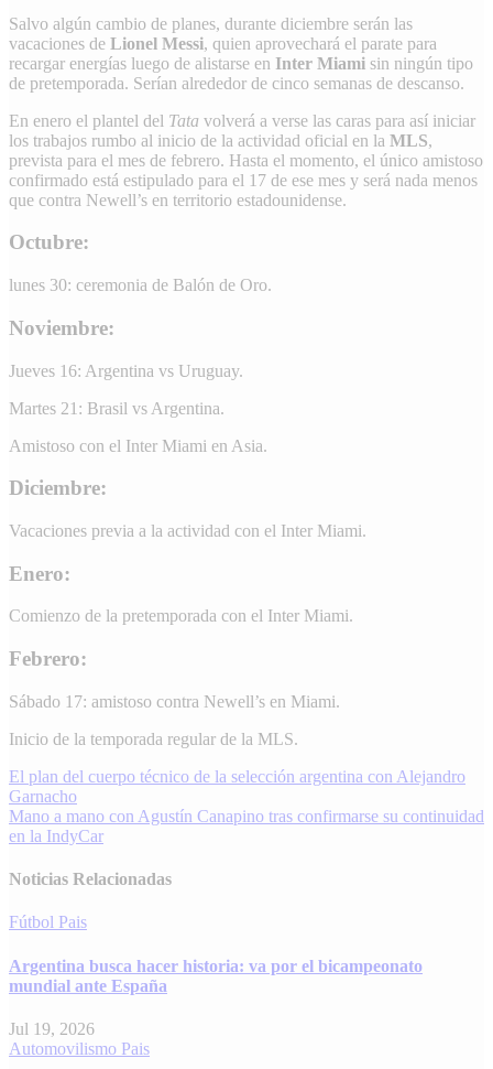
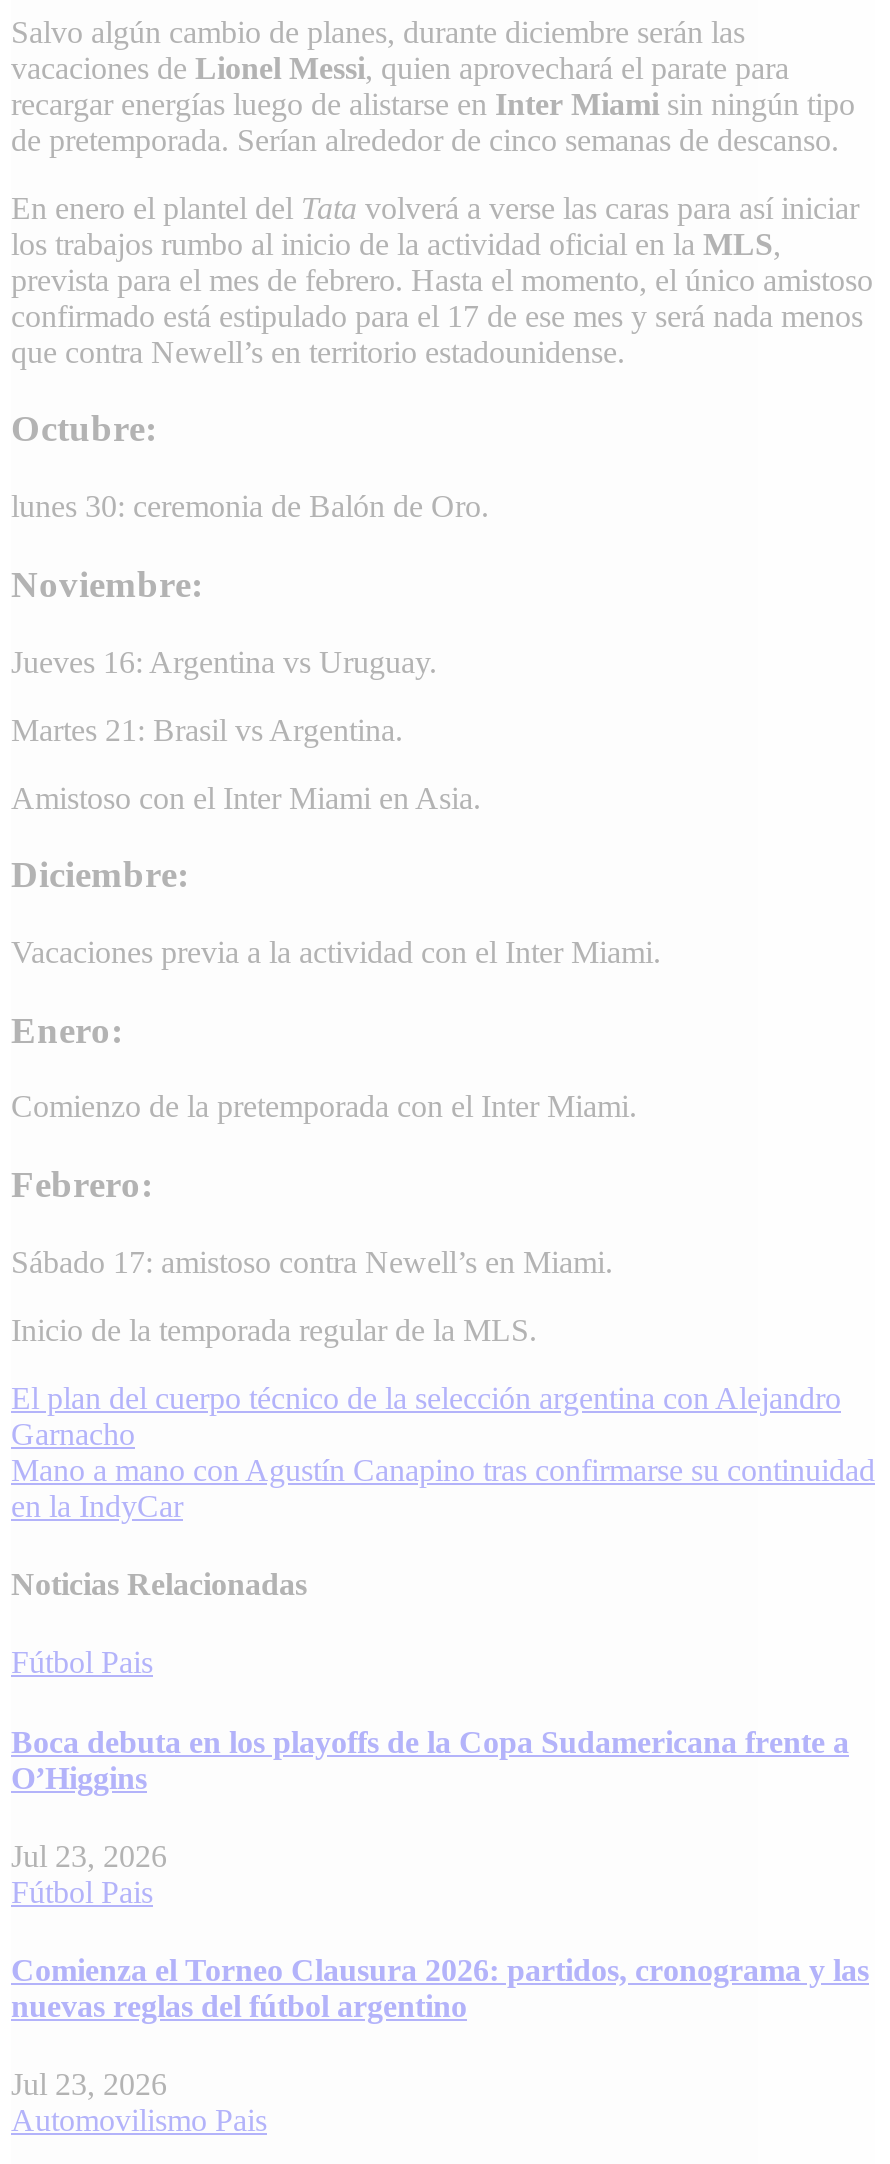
- Argentina busca hacer historia: va por el bicampeonato
- mundial ante España
- Jul 19, 2026
+ Boca debuta en los playoffs de la Copa Sudamericana frente a
+ O’Higgins
+ Jul 23, 2026
+ Fútbol Pais
+ Comienza el Torneo Clausura 2026: partidos, cronograma y las
+ nuevas reglas del fútbol argentino
+ Jul 23, 2026
